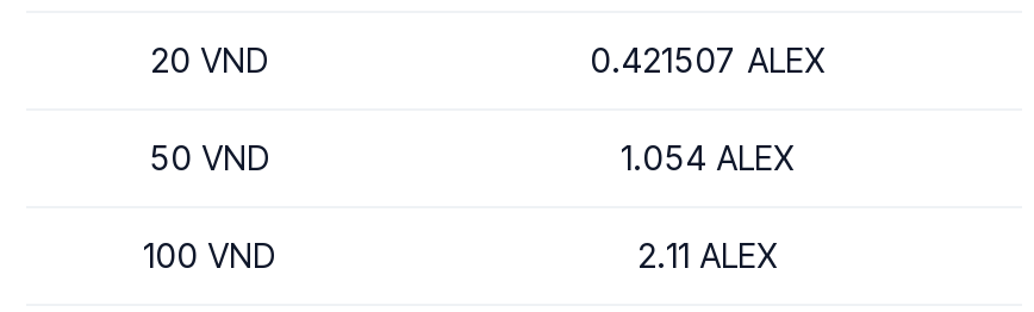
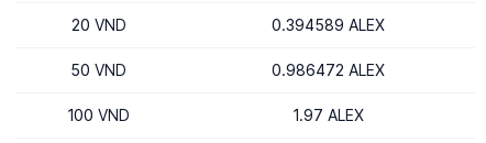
- 0.421507 ALEX
+ 0.394589 ALEX

- 1.054 ALEX
+ 0.986472 ALEX

- 2.11 ALEX
+ 1.97 ALEX
